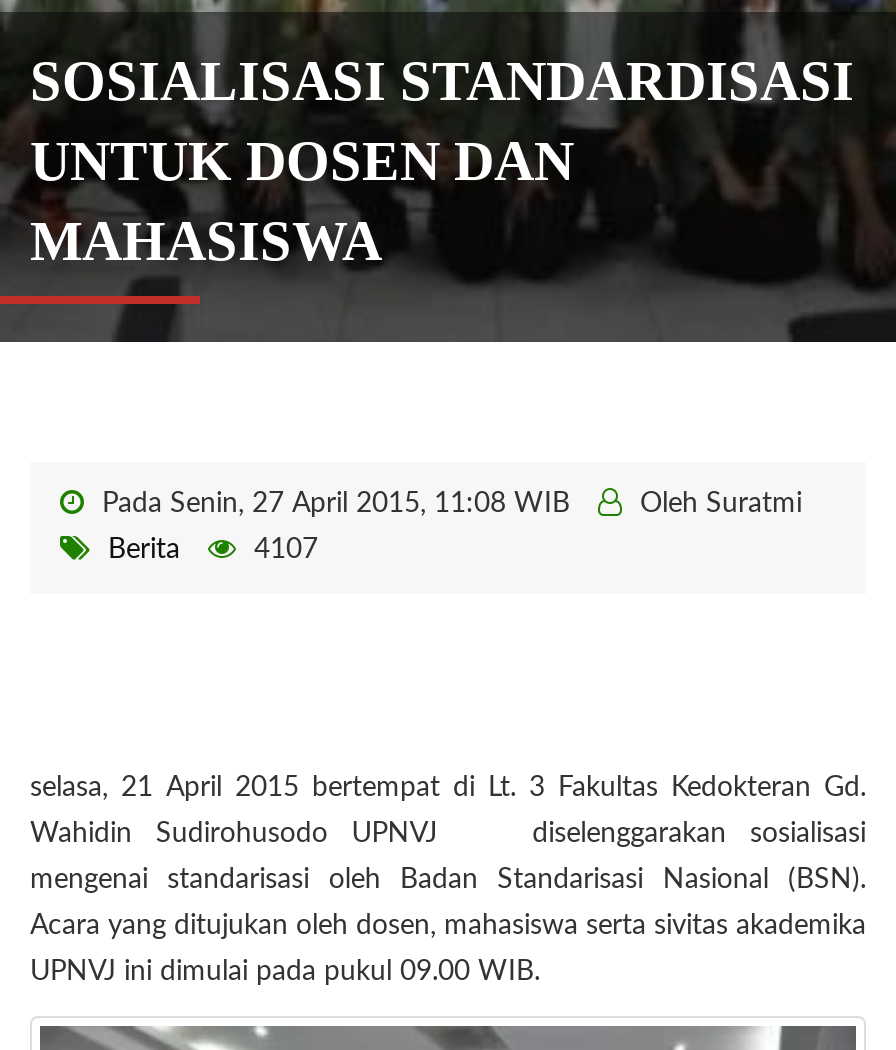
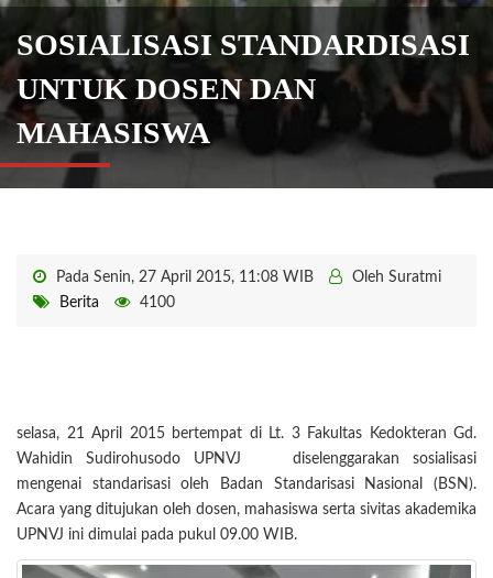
- 4107
+ 4100
